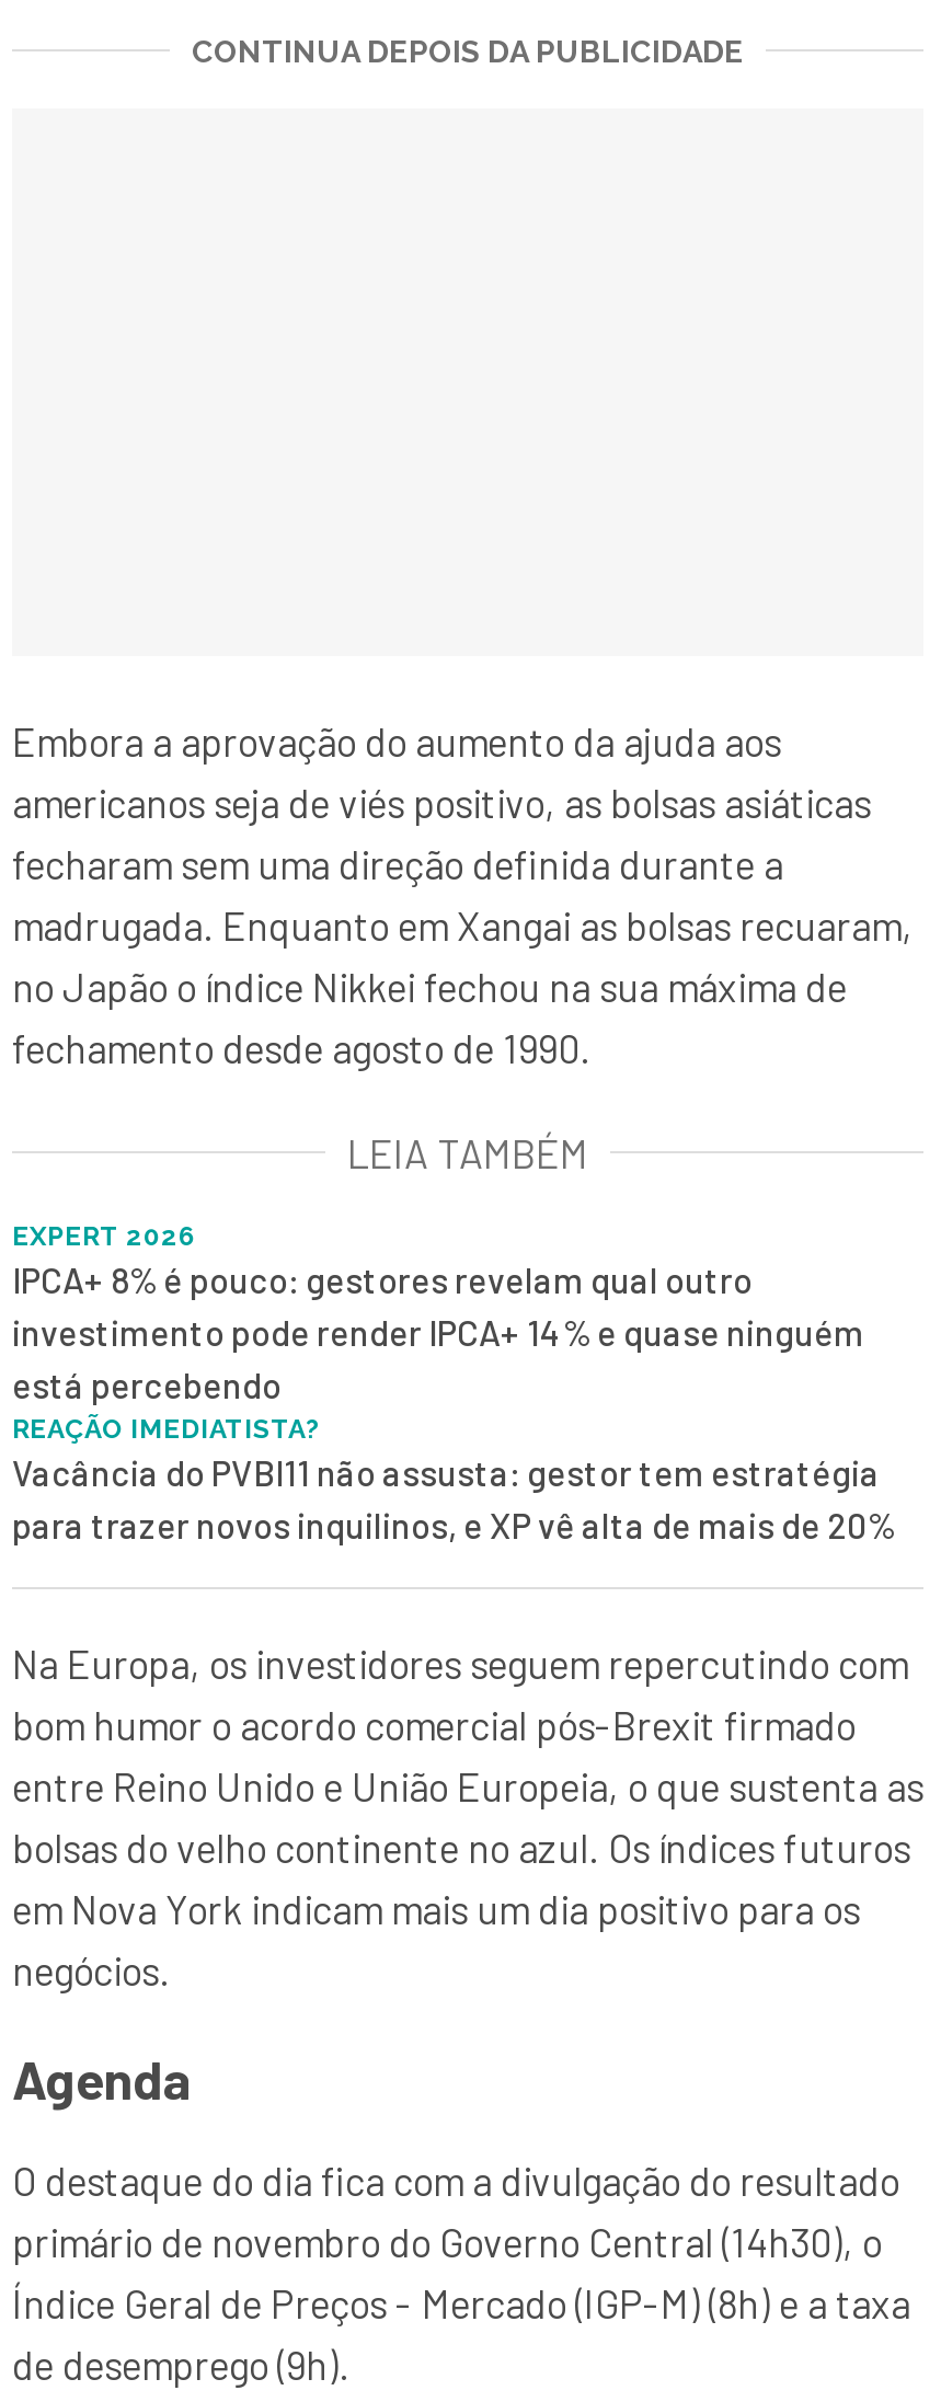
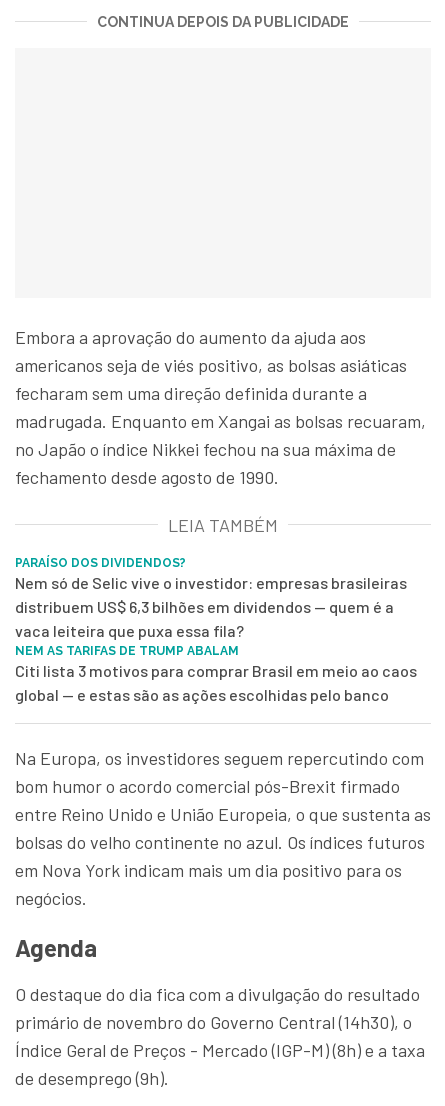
- EXPERT 2026
- IPCA+ 8% é pouco: gestores revelam qual outro
- investimento pode render IPCA+ 14% e quase ninguém
- está percebendo
- REAÇÃO IMEDIATISTA?
- Vacância do PVBI11 não assusta: gestor tem estratégia
- para trazer novos inquilinos, e XP vê alta de mais de 20%
+ PARAÍSO DOS DIVIDENDOS?
+ Nem só de Selic vive o investidor: empresas brasileiras
+ distribuem US$ 6,3 bilhões em dividendos — quem é a
+ vaca leiteira que puxa essa fila?
+ NEM AS TARIFAS DE TRUMP ABALAM
+ Citi lista 3 motivos para comprar Brasil em meio ao caos
+ global — e estas são as ações escolhidas pelo banco
